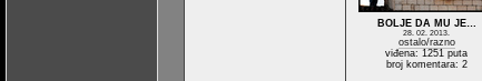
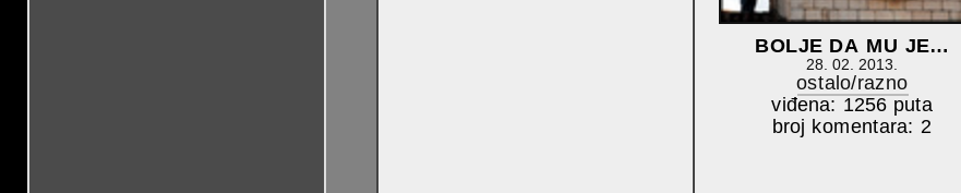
- viđena: 1251 puta
+ viđena: 1256 puta
